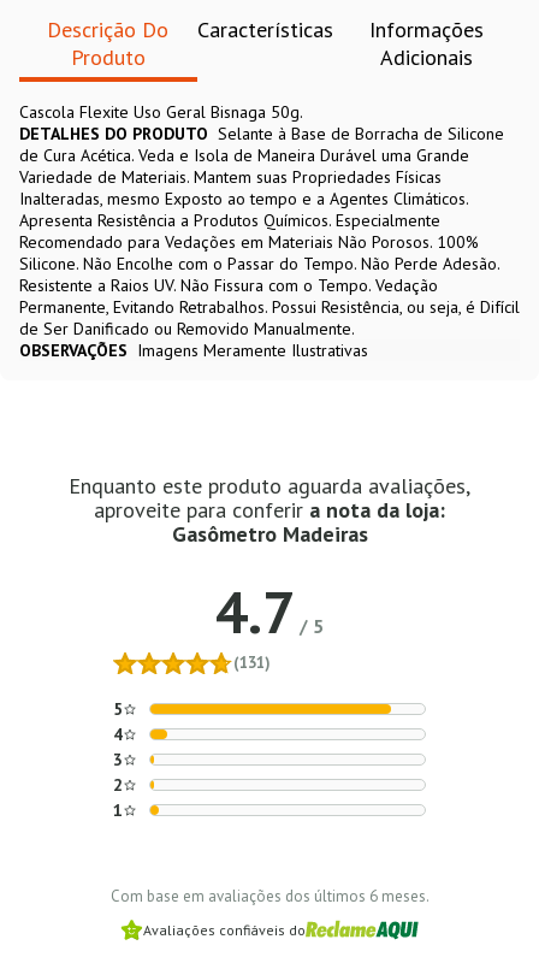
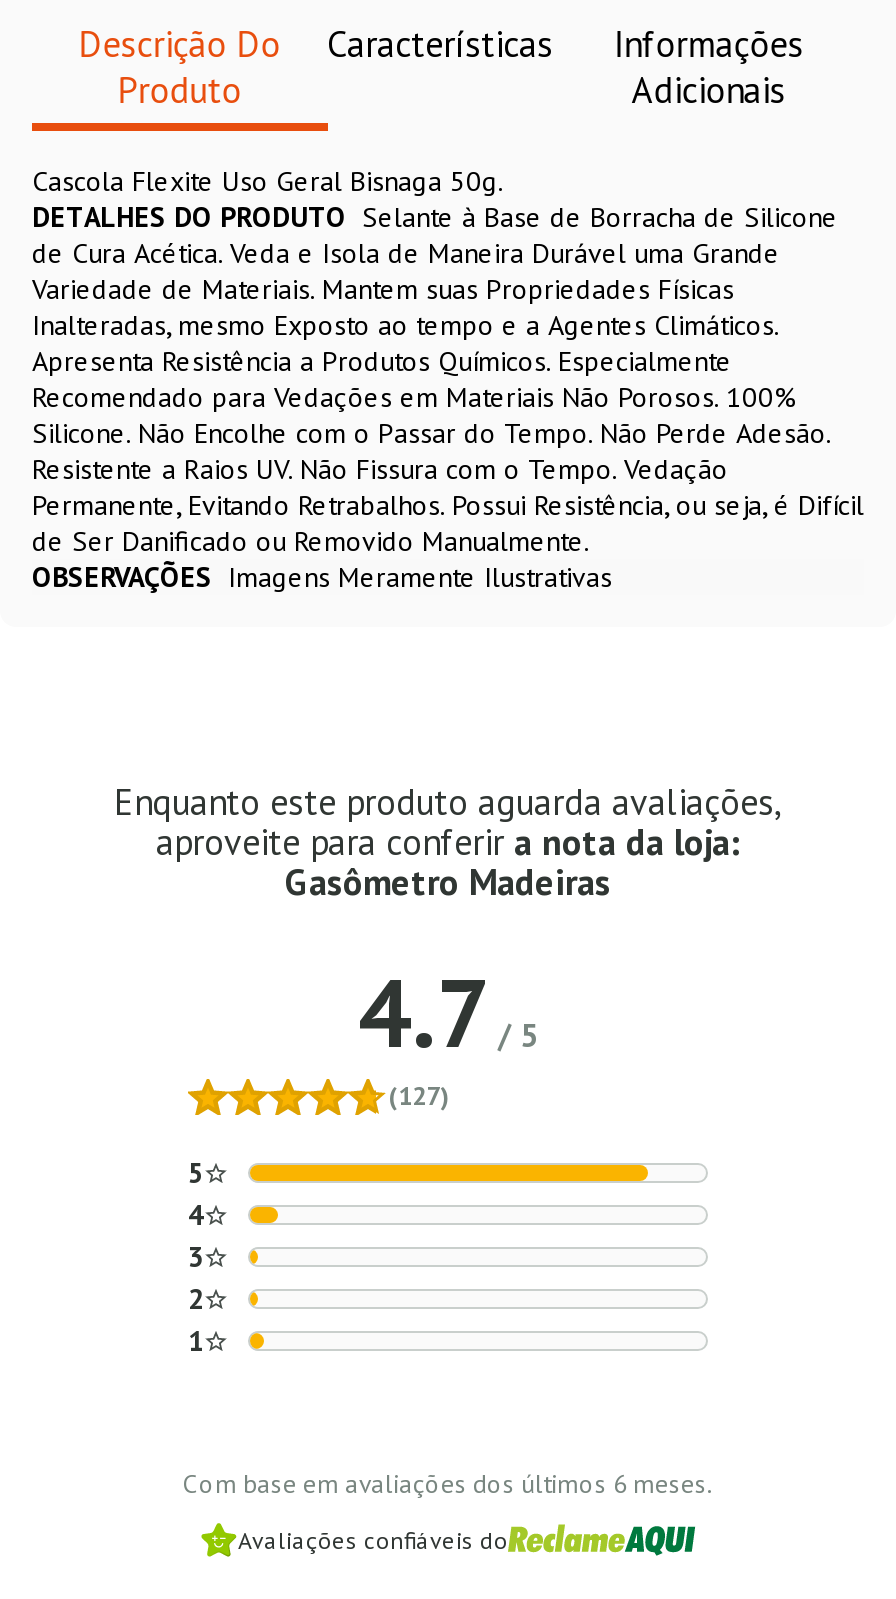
- (131)
+ (127)
